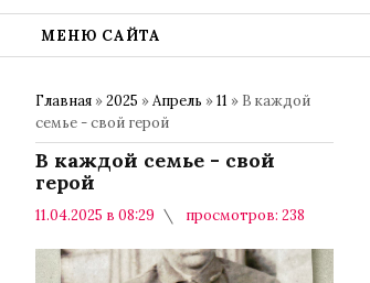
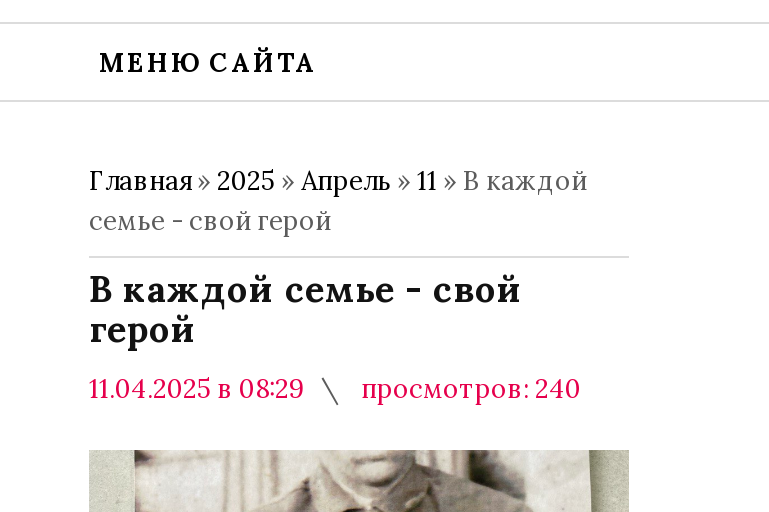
- просмотров: 238
+ просмотров: 240
